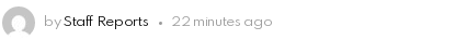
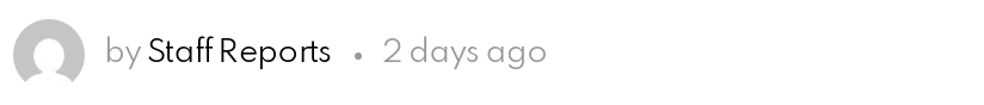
- by Staff Reports 22 minutes ago
+ by Staff Reports 2 days ago
